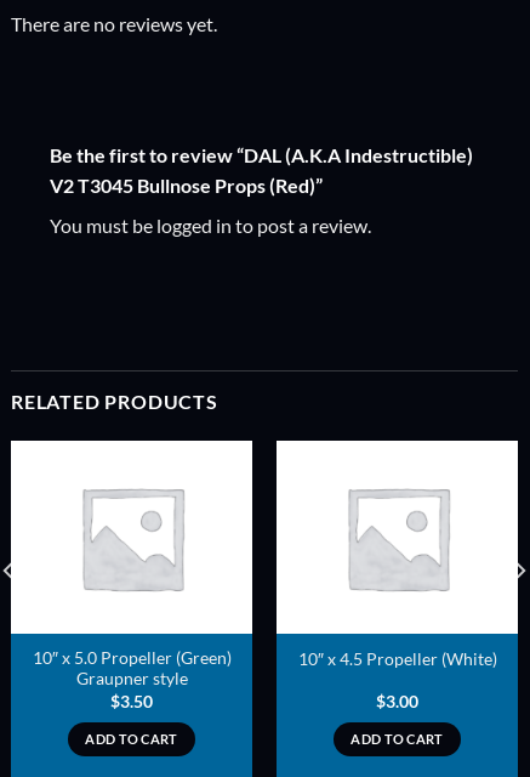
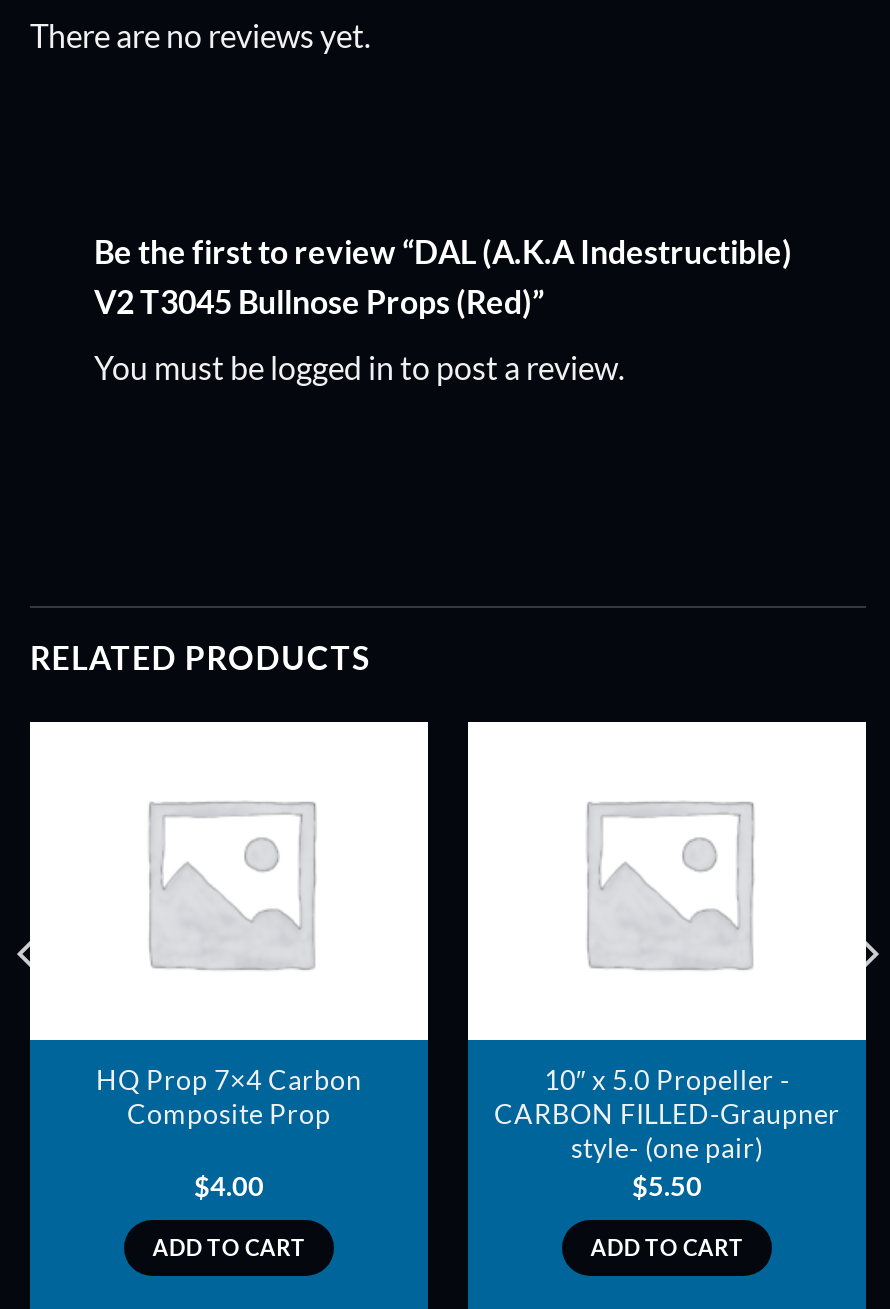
- 10″ x 5.0 Propeller (Green)
- Graupner style
- $3.50
+ HQ Prop 7×4 Carbon
+ Composite Prop
+ $4.00

- 10″ x 4.5 Propeller (White)
- $3.00
+ 10″ x 5.0 Propeller -
+ CARBON FILLED-Graupner
+ style- (one pair)
+ $5.50
